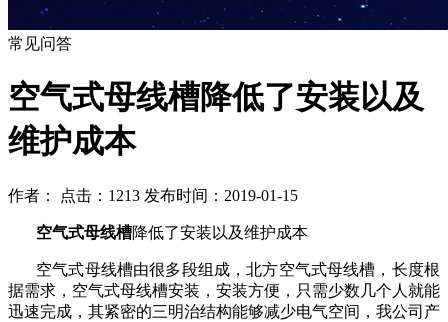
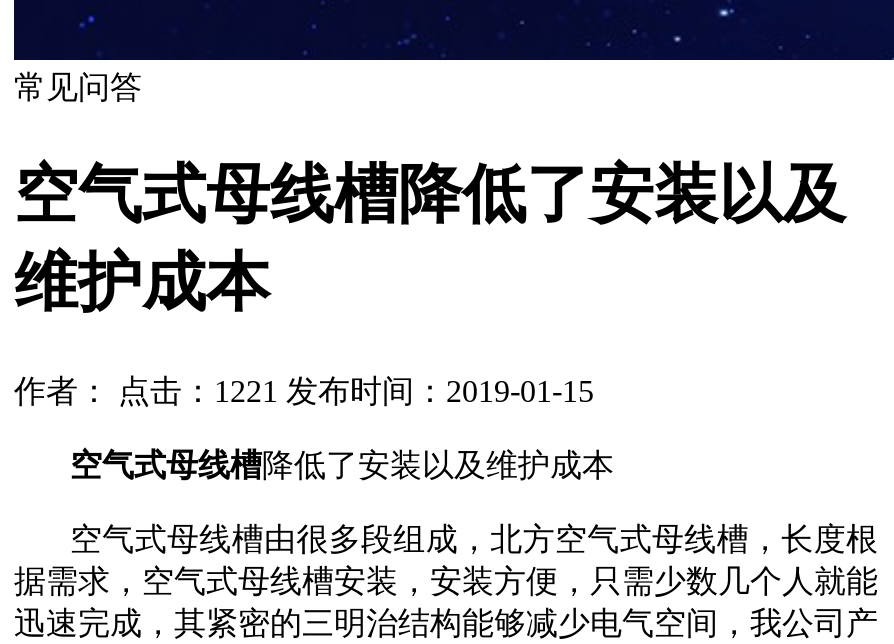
- 作者： 点击：1213 发布时间：2019-01-15
+ 作者： 点击：1221 发布时间：2019-01-15
